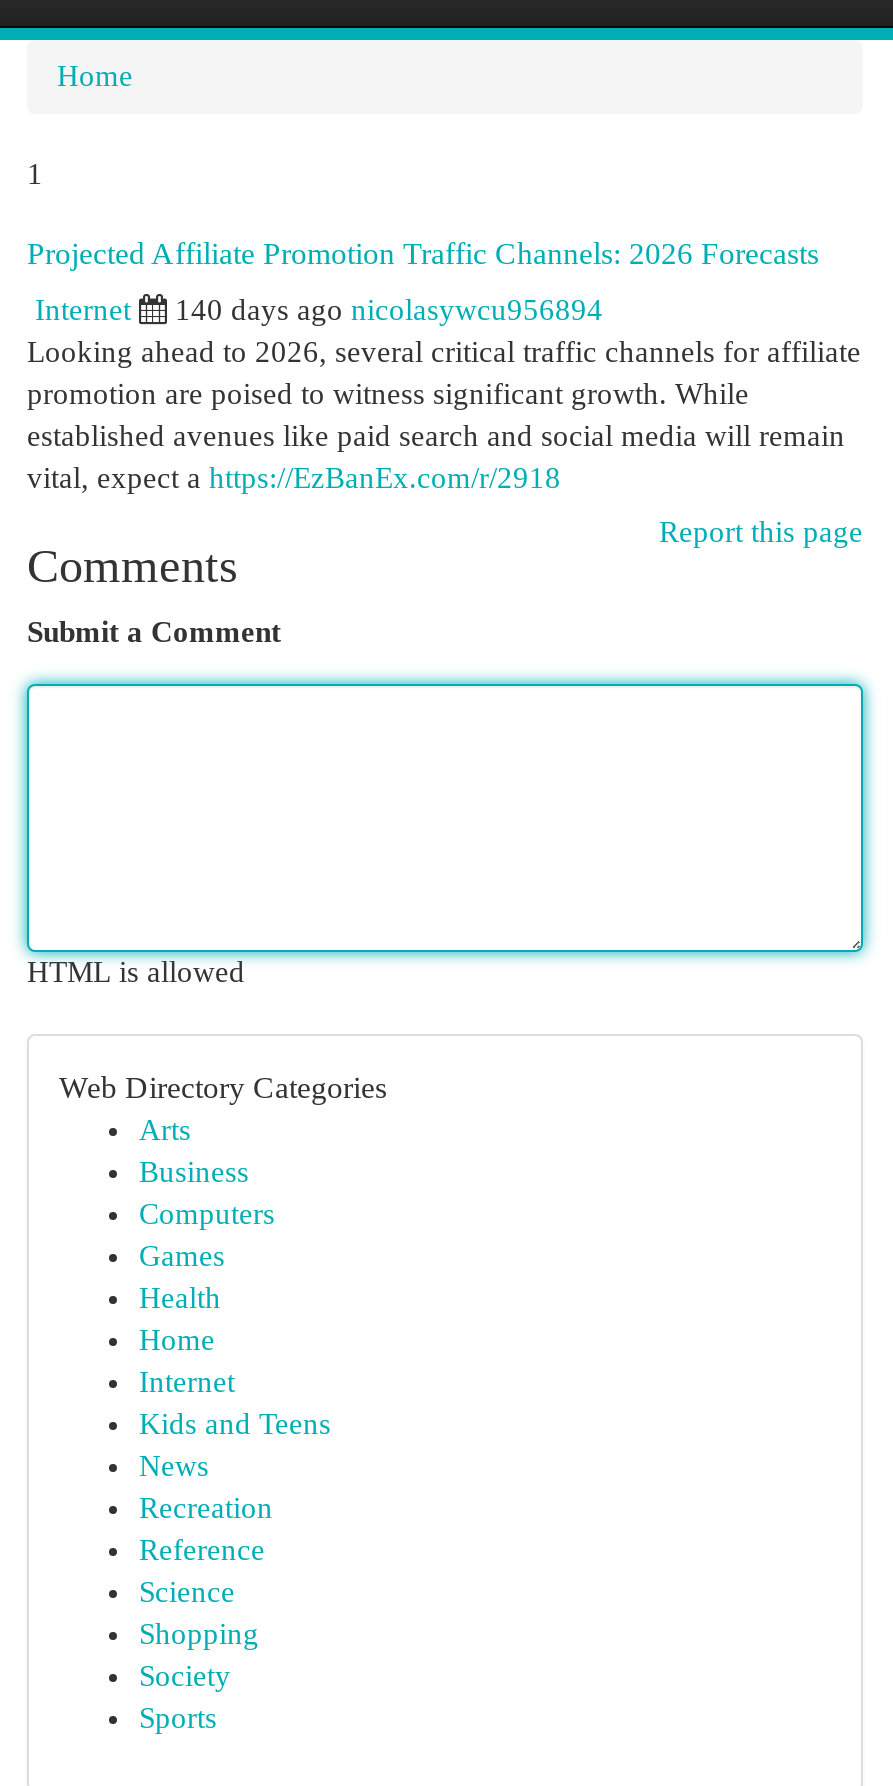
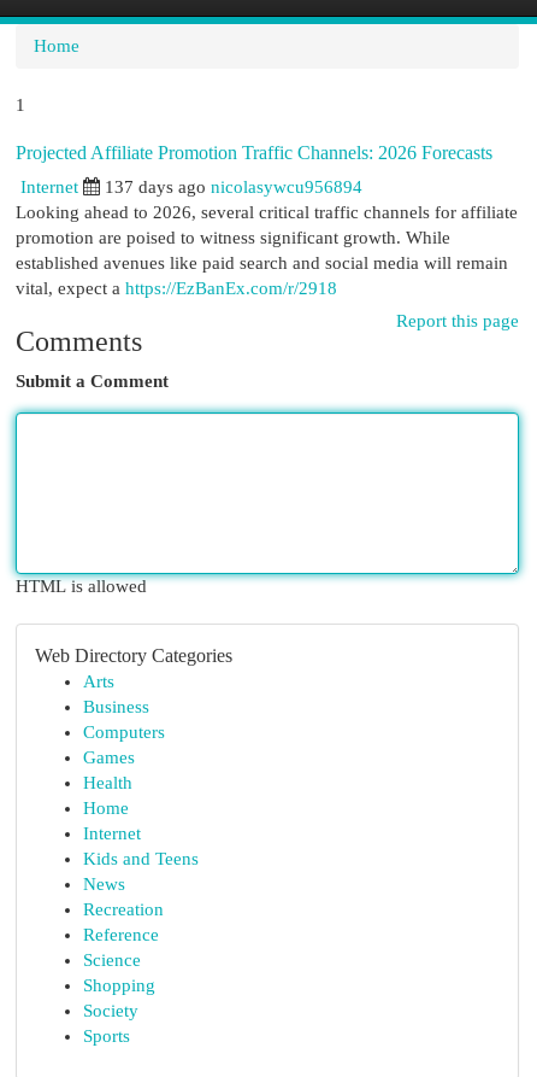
- 140 days ago nicolasywcu956894
+ 137 days ago nicolasywcu956894
